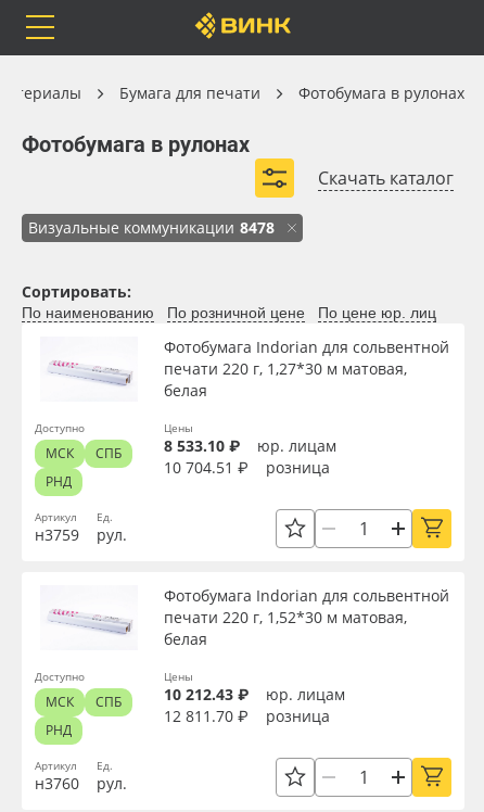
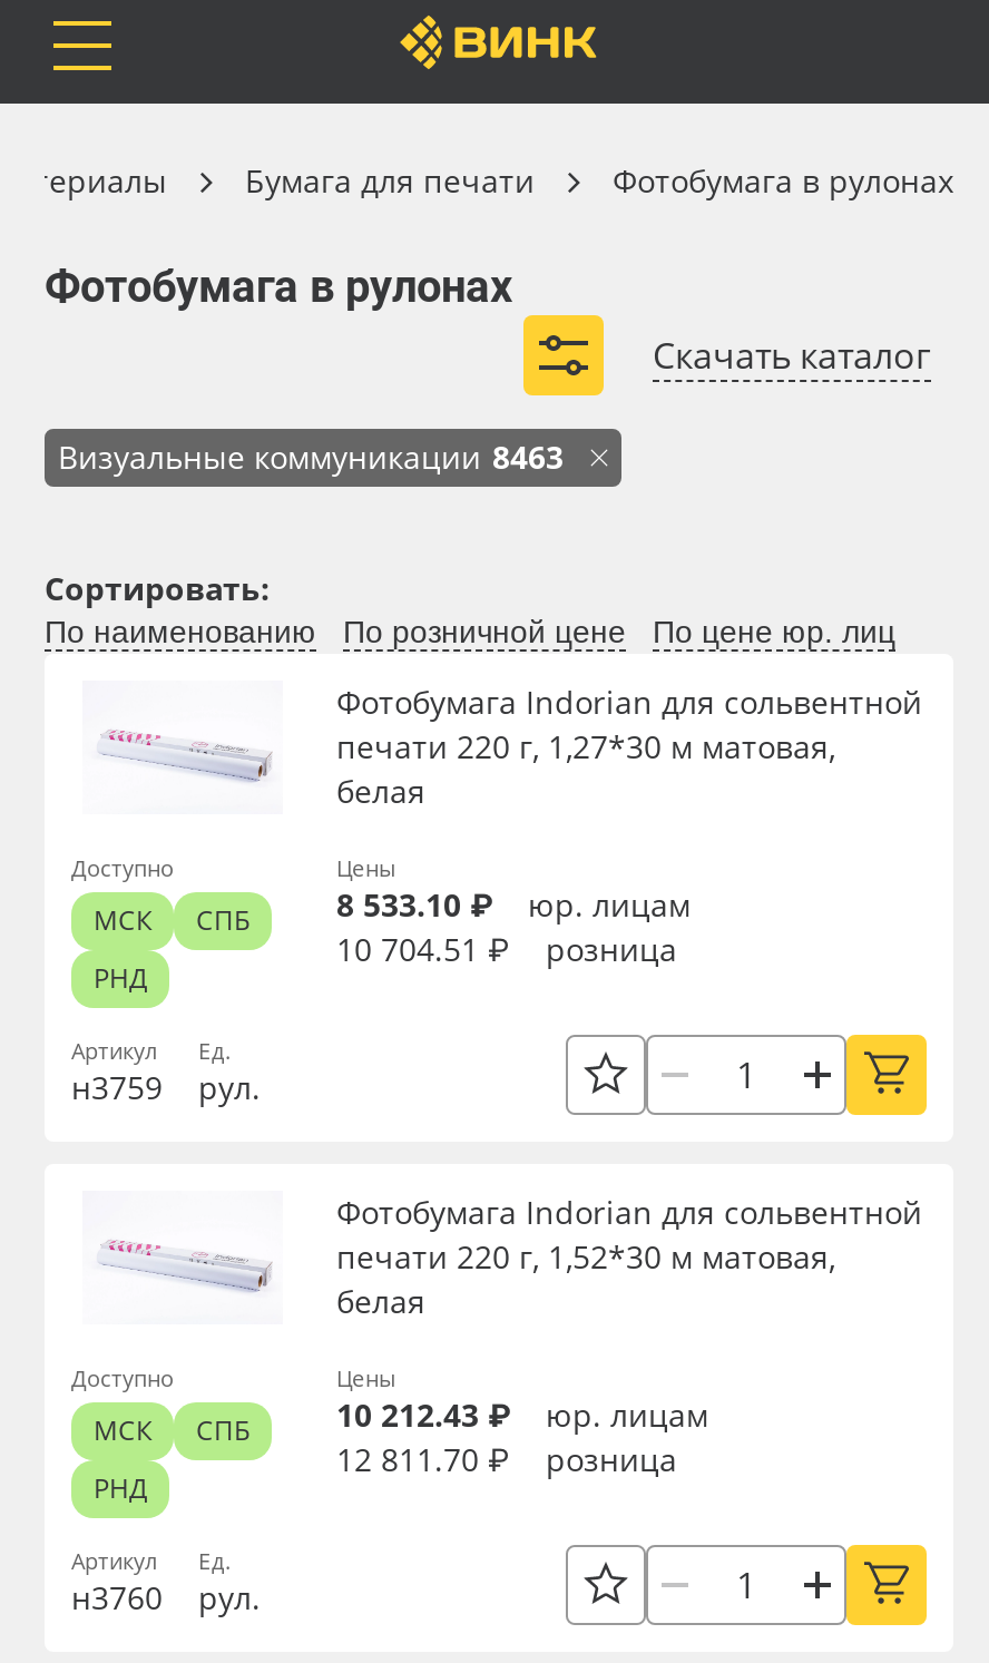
- Визуальные коммуникации 8478
+ Визуальные коммуникации 8463
